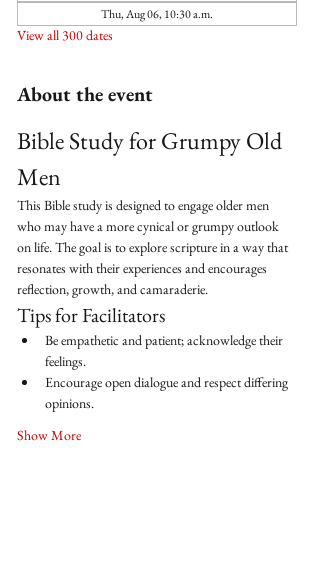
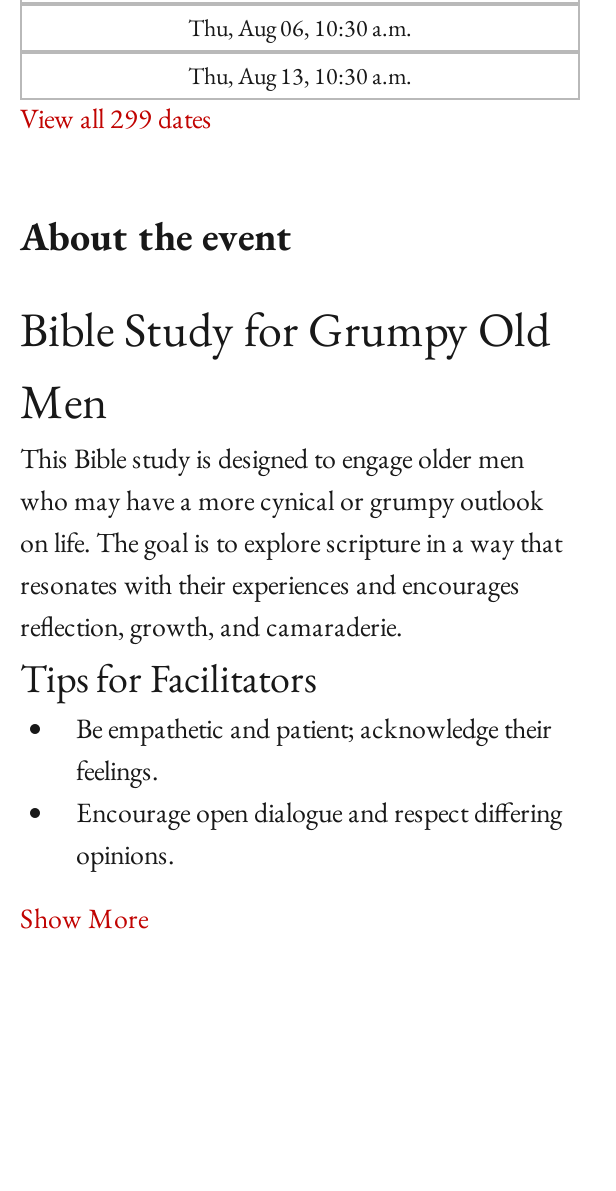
- View all 300 dates
+ Thu, Aug 13, 10:30 a.m.
+ View all 299 dates
